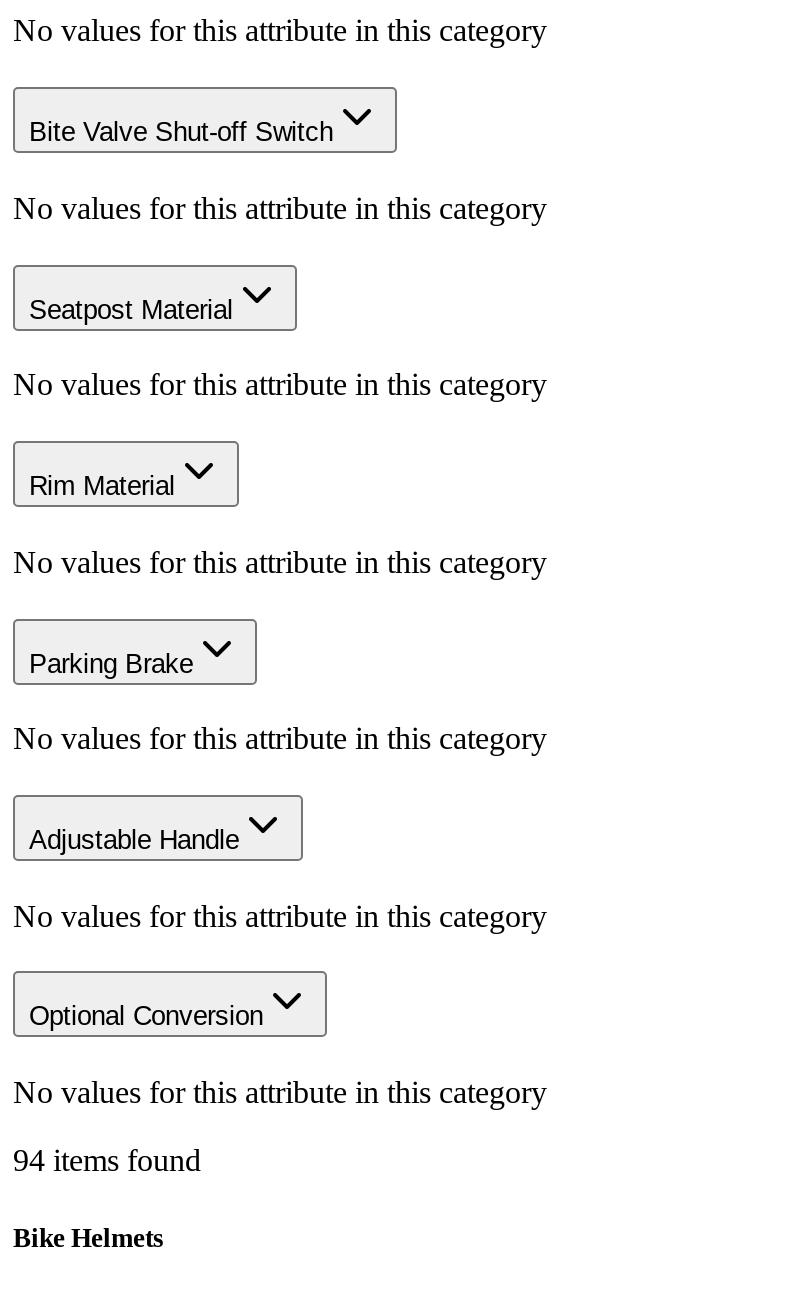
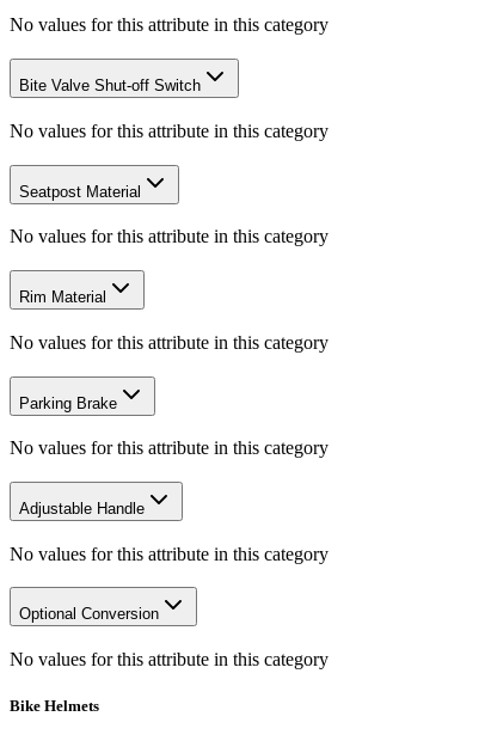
- 94 items found
